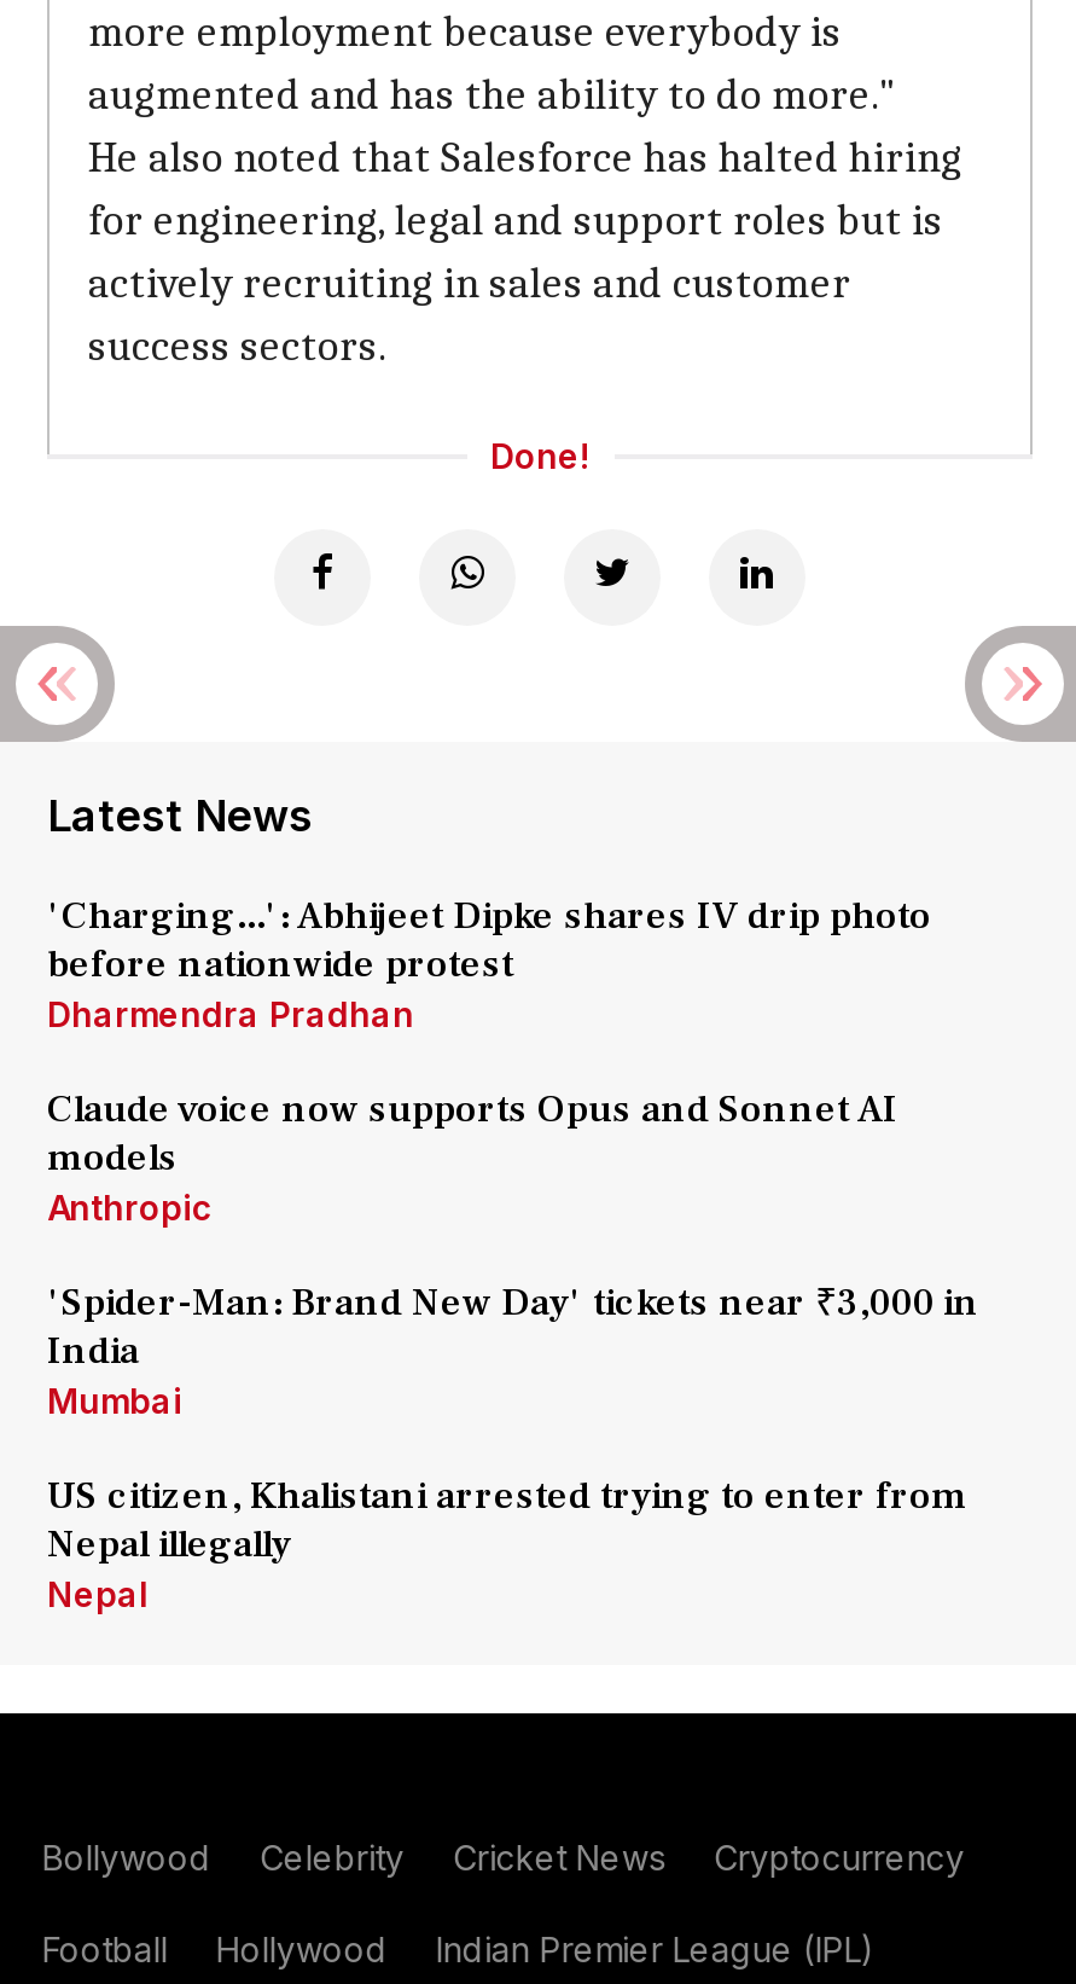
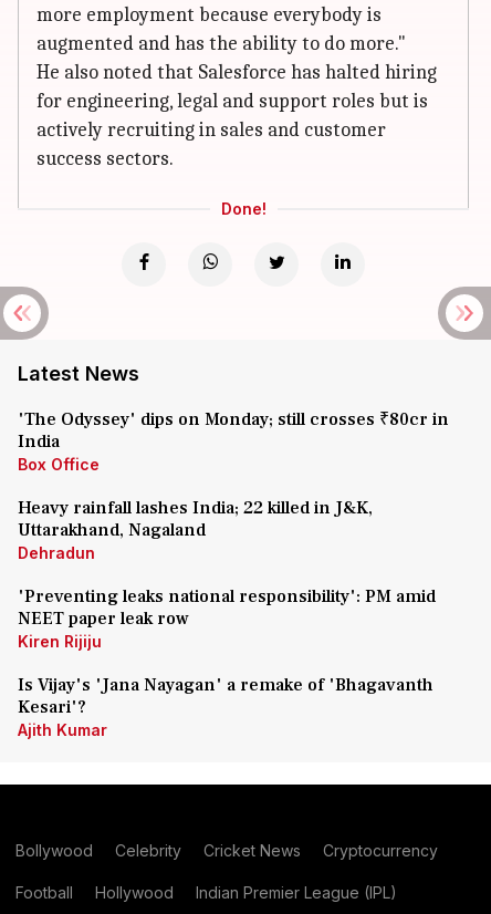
- 'Charging...': Abhijeet Dipke shares IV drip photo
- before nationwide protest
- Dharmendra Pradhan
- Claude voice now supports Opus and Sonnet AI
- models
- Anthropic
- 'Spider-Man: Brand New Day' tickets near ₹3,000 in
+ 'The Odyssey' dips on Monday; still crosses ₹80cr in

moved up: India

- Mumbai
- US citizen, Khalistani arrested trying to enter from
- Nepal illegally
- Nepal
+ Box Office
+ Heavy rainfall lashes India; 22 killed in J&K,
+ Uttarakhand, Nagaland
+ Dehradun
+ 'Preventing leaks national responsibility': PM amid
+ NEET paper leak row
+ Kiren Rijiju
+ Is Vijay's 'Jana Nayagan' a remake of 'Bhagavanth
+ Kesari'?
+ Ajith Kumar
